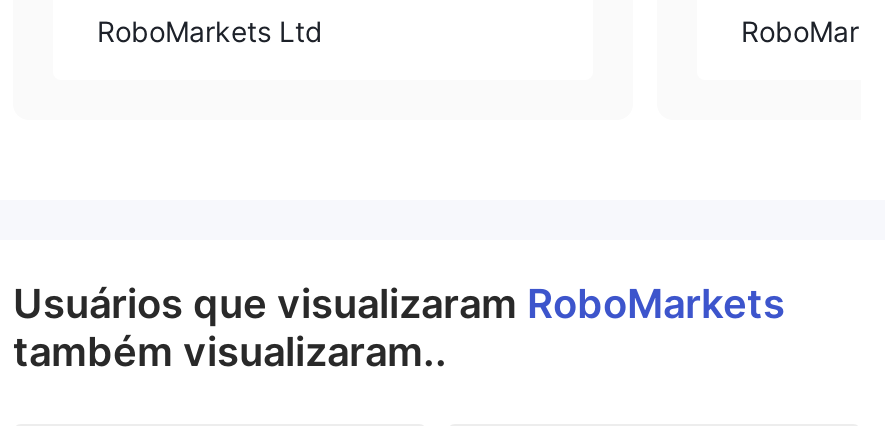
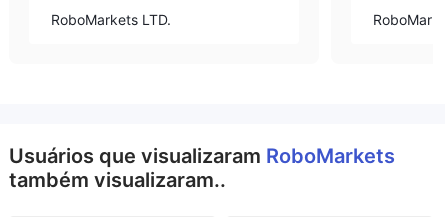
- RoboMarkets Ltd
+ RoboMarkets LTD.
